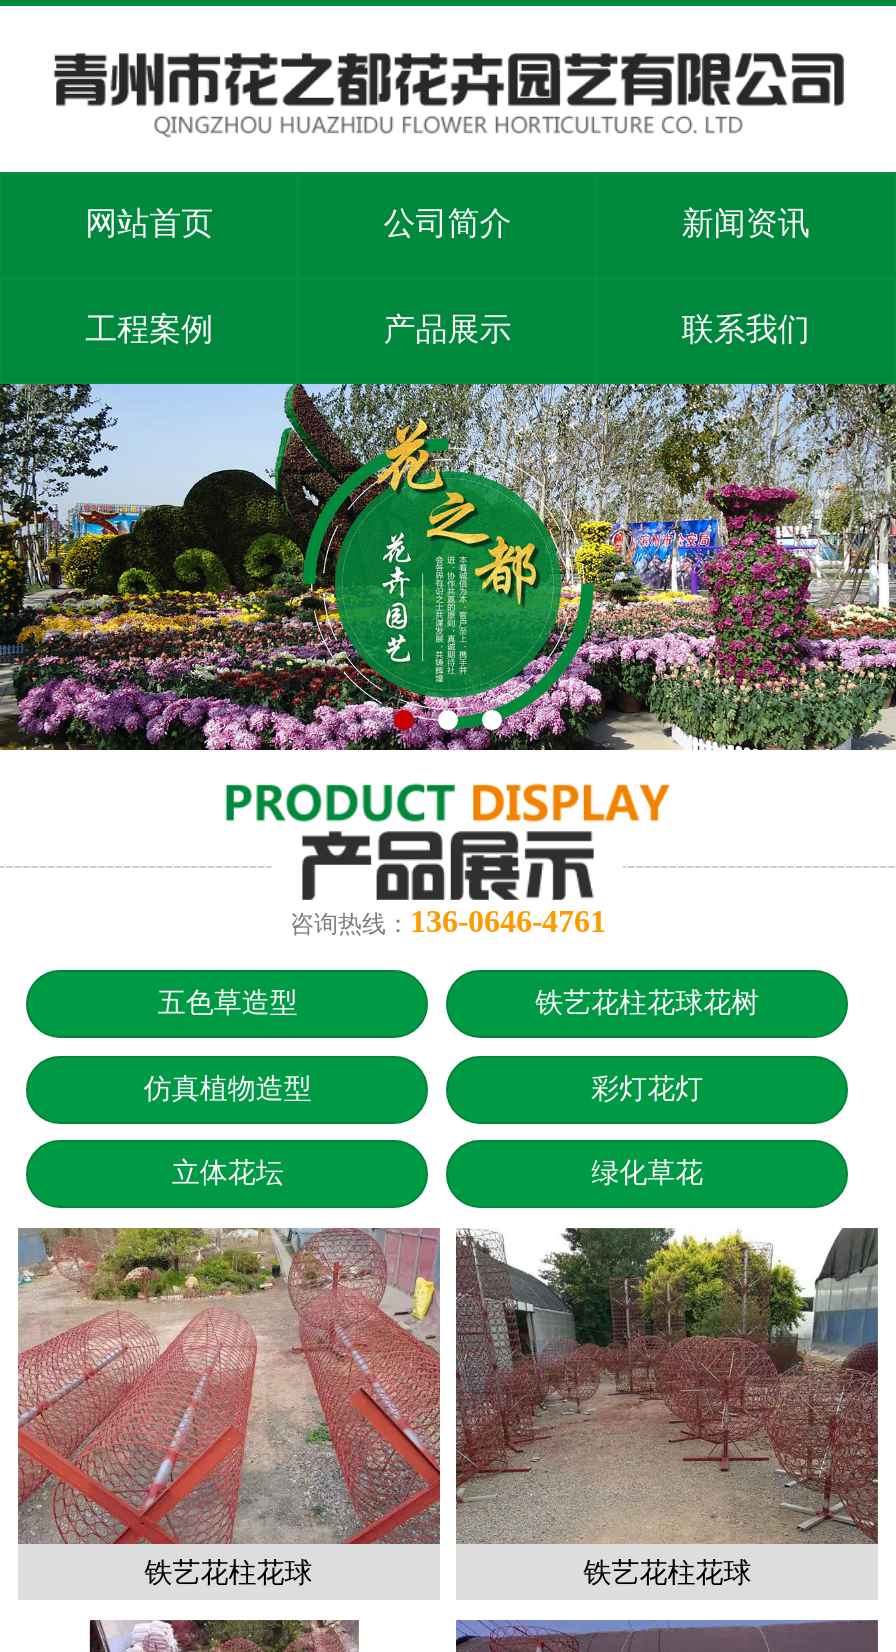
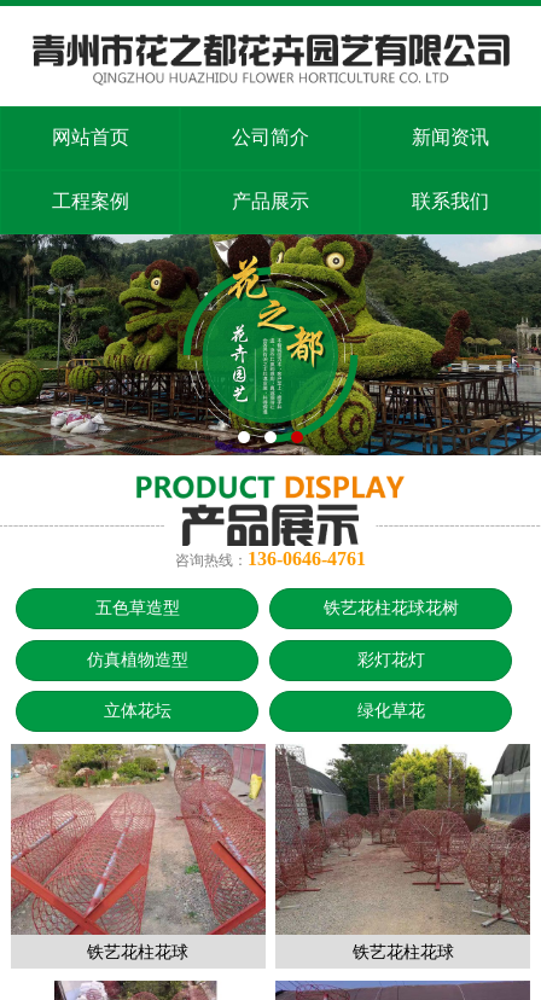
- [image]
+ [image]
